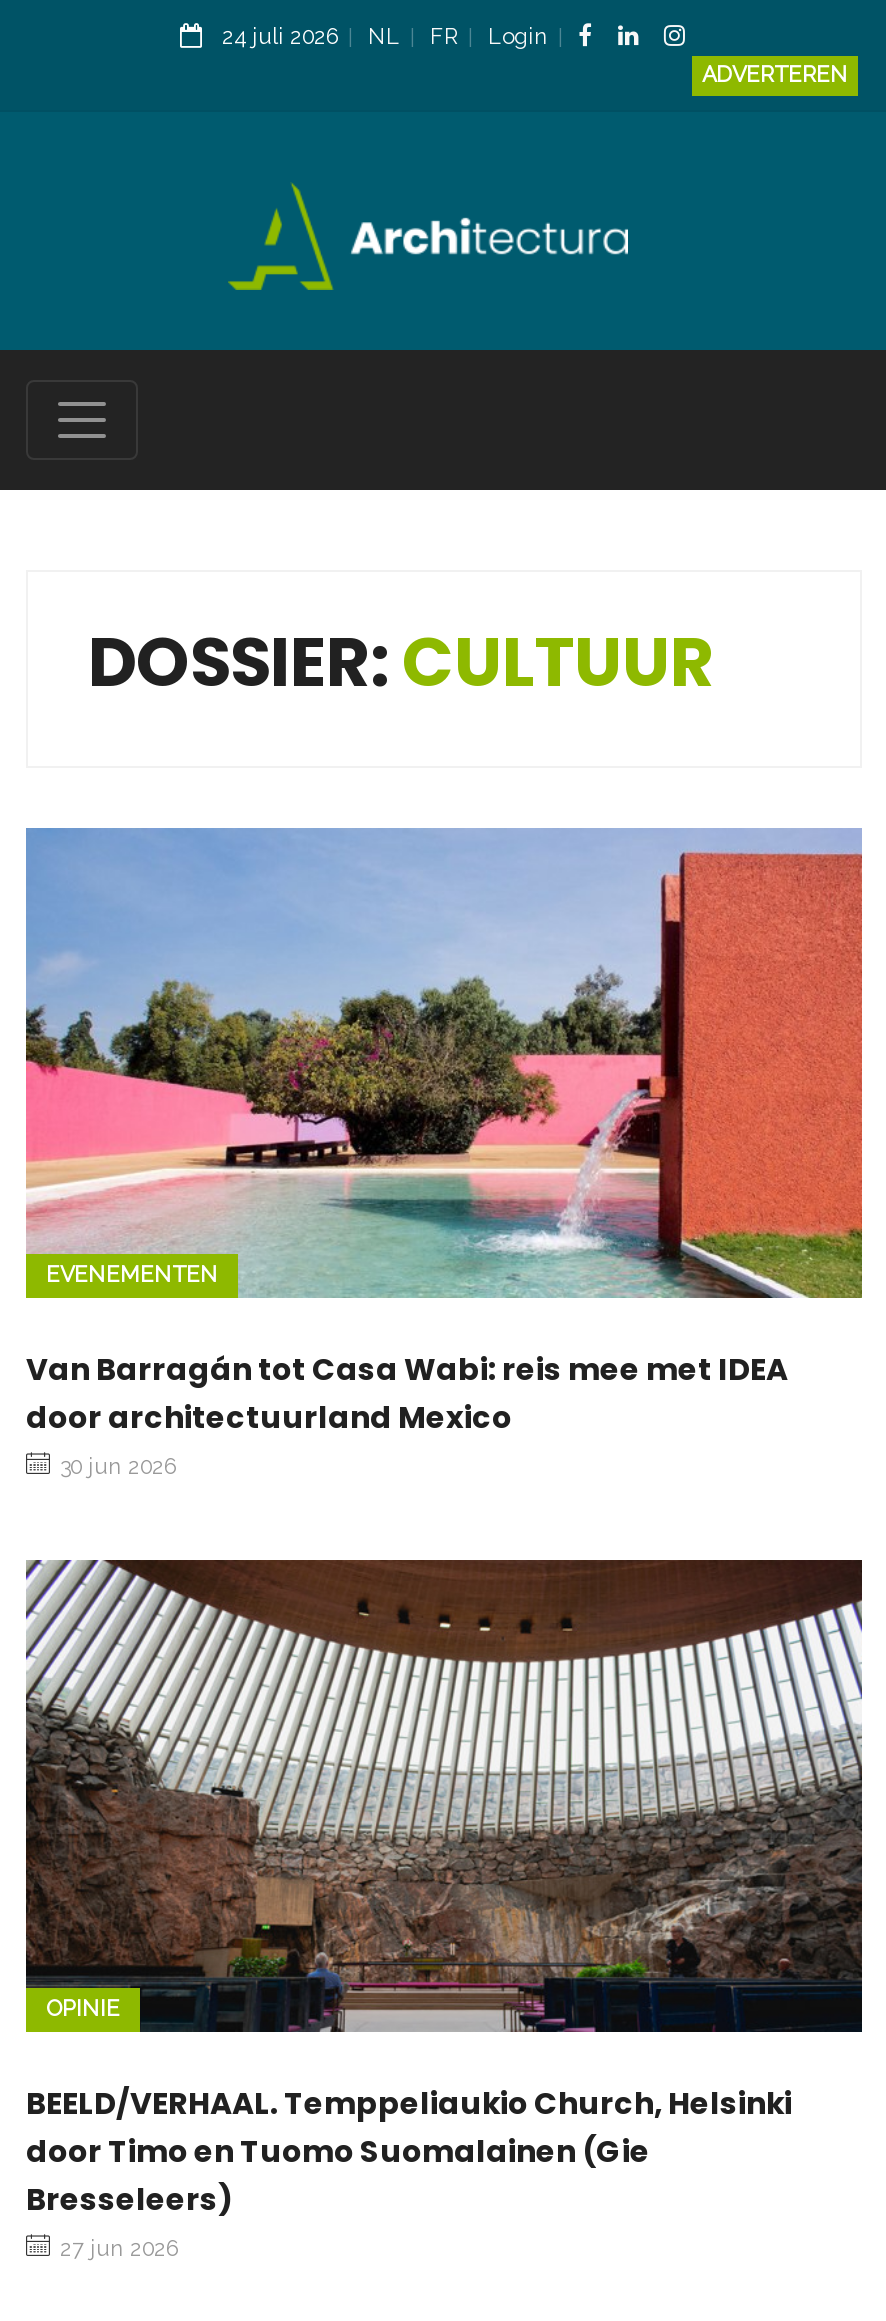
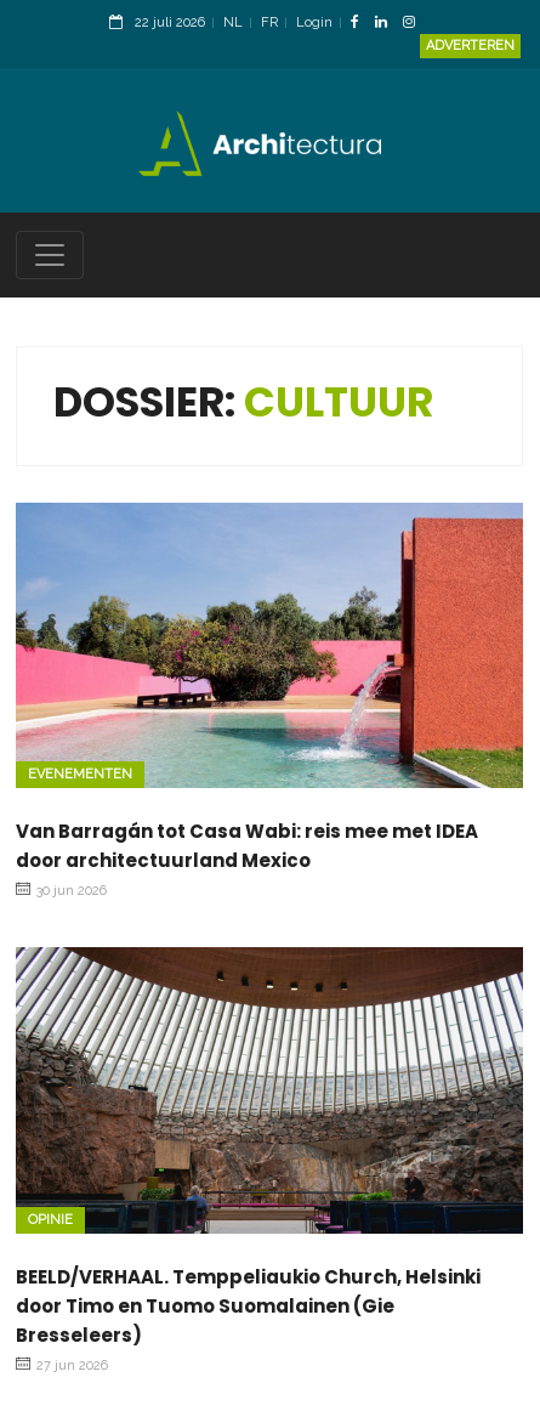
- 24 juli 2026 NL FR Login
+ 22 juli 2026 NL FR Login
